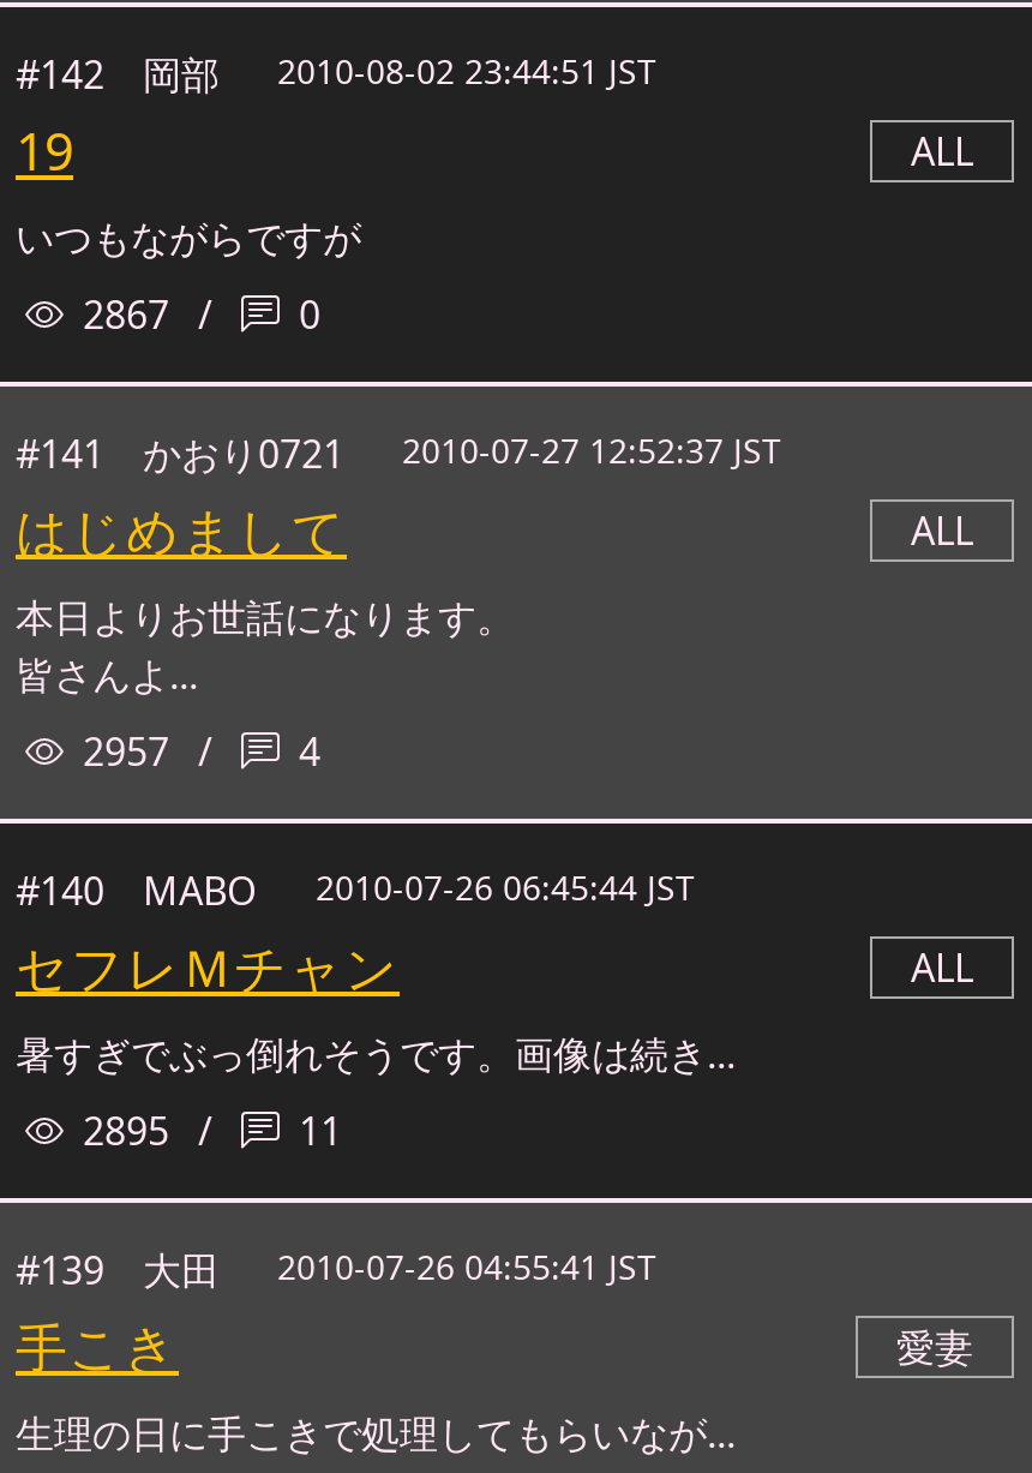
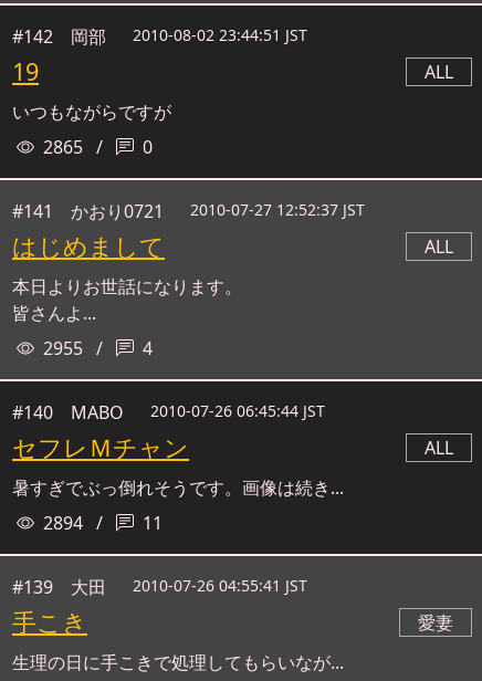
- 2867 / 0
+ 2865 / 0

- 2957 / 4
+ 2955 / 4

- 2895 / 11
+ 2894 / 11
